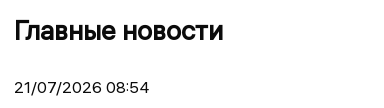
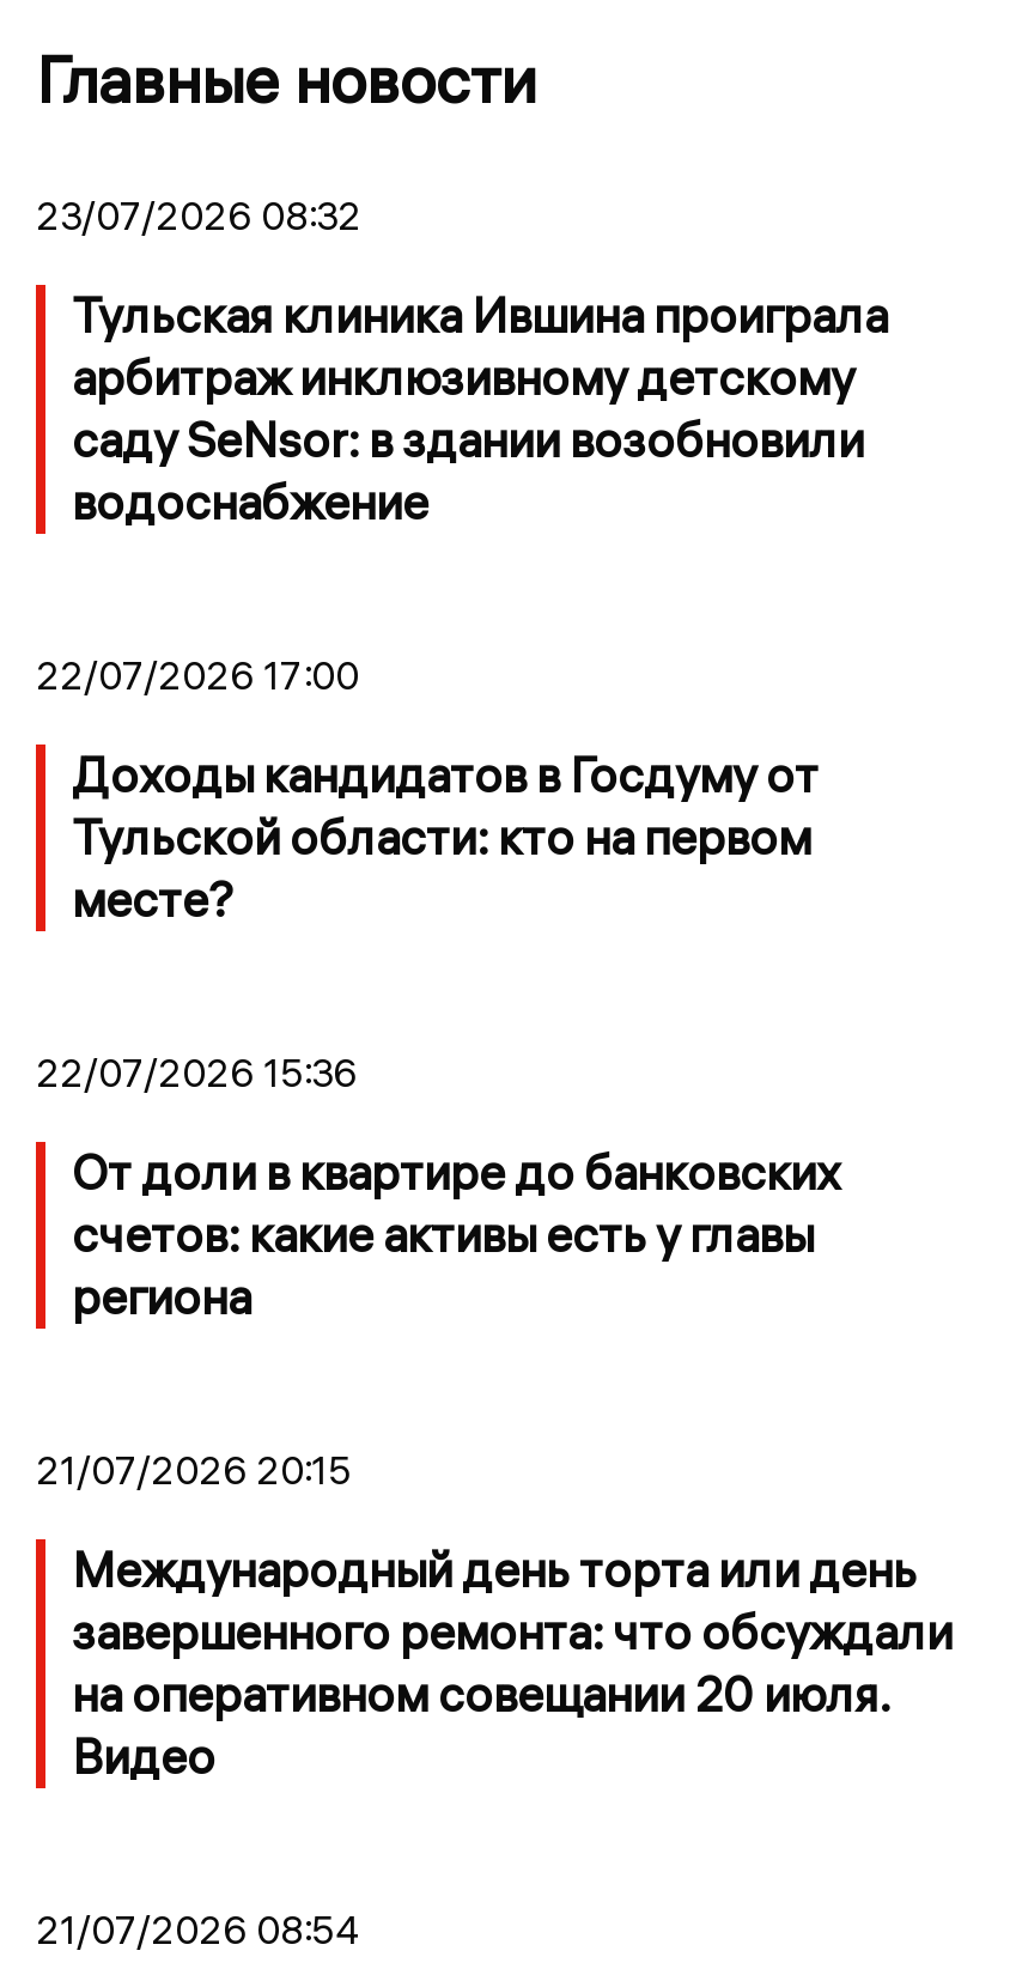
+ 23/07/2026 08:32
+ Тульская клиника Ившина проиграла
+ арбитраж инклюзивному детскому
+ саду SeNsor: в здании возобновили
+ водоснабжение
+ 22/07/2026 17:00
+ Доходы кандидатов в Госдуму от
+ Тульской области: кто на первом
+ месте?
+ 22/07/2026 15:36
+ От доли в квартире до банковских
+ счетов: какие активы есть у главы
+ региона
+ 21/07/2026 20:15
+ Международный день торта или день
+ завершенного ремонта: что обсуждали
+ на оперативном совещании 20 июля.
+ Видео
